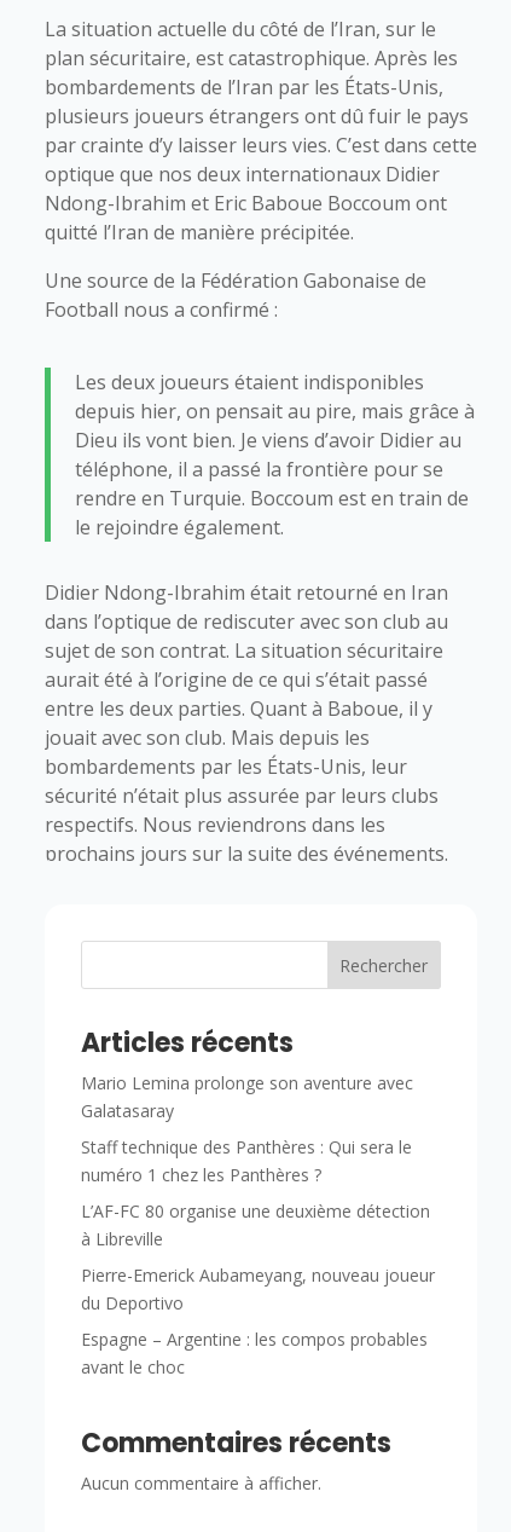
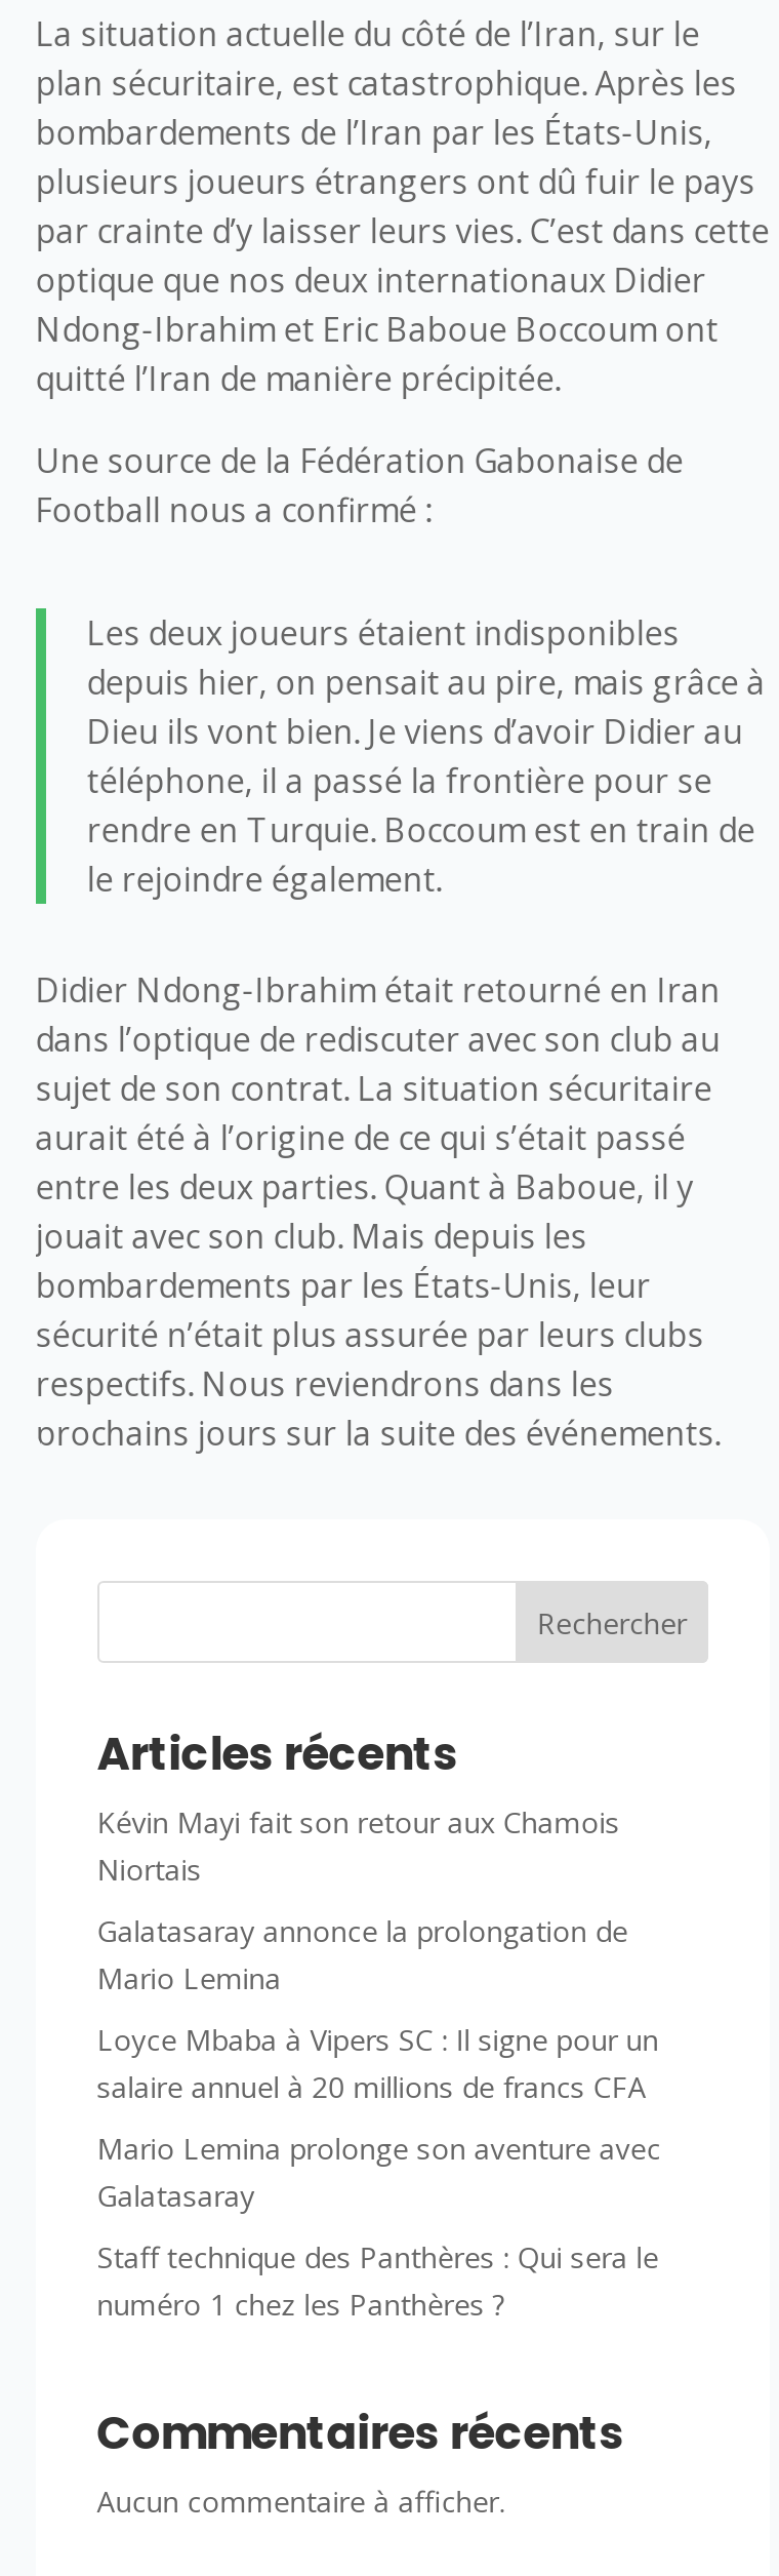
+ Kévin Mayi fait son retour aux Chamois
+ Niortais
+ Galatasaray annonce la prolongation de
+ Mario Lemina
+ Loyce Mbaba à Vipers SC : Il signe pour un
+ salaire annuel à 20 millions de francs CFA

moved down: Mario Lemina prolonge son aventure avec | Galatasaray | Staff technique des Panthères : Qui sera le | numéro 1 chez les Panthères ?

- L’AF-FC 80 organise une deuxième détection
- à Libreville
- Pierre-Emerick Aubameyang, nouveau joueur
- du Deportivo
- Espagne – Argentine : les compos probables
- avant le choc
